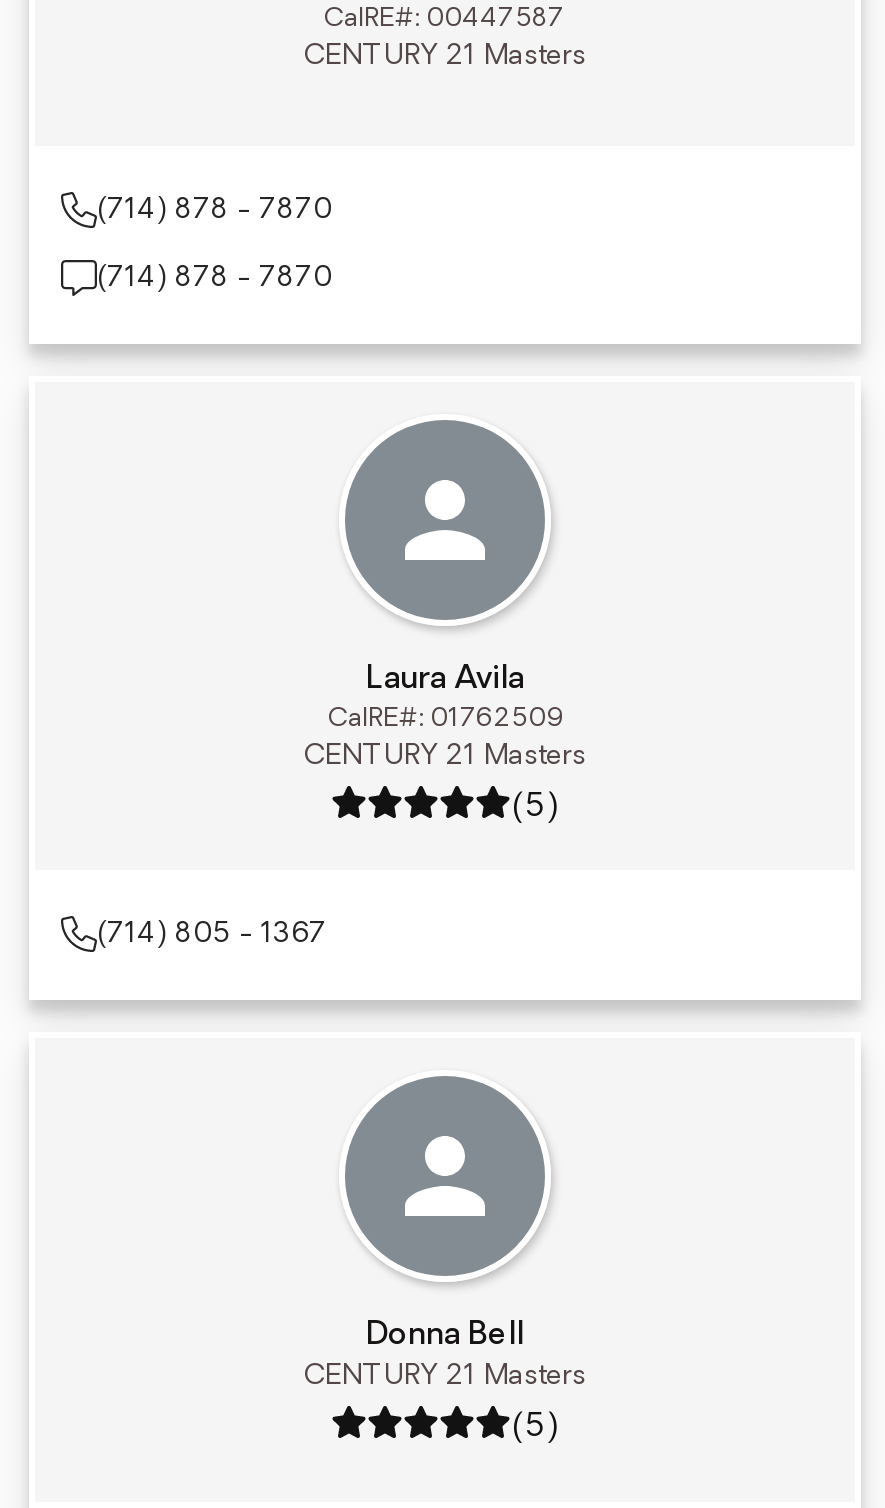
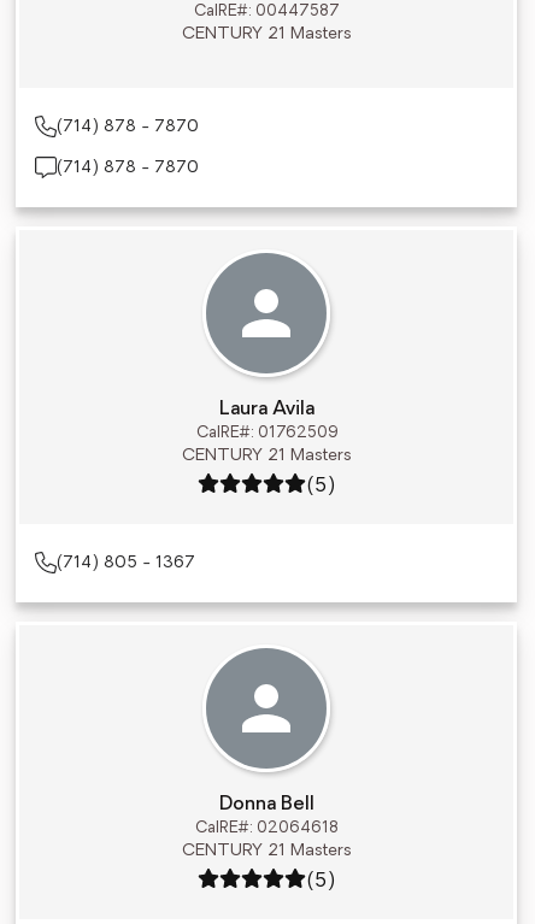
+ CalRE#: 02064618
